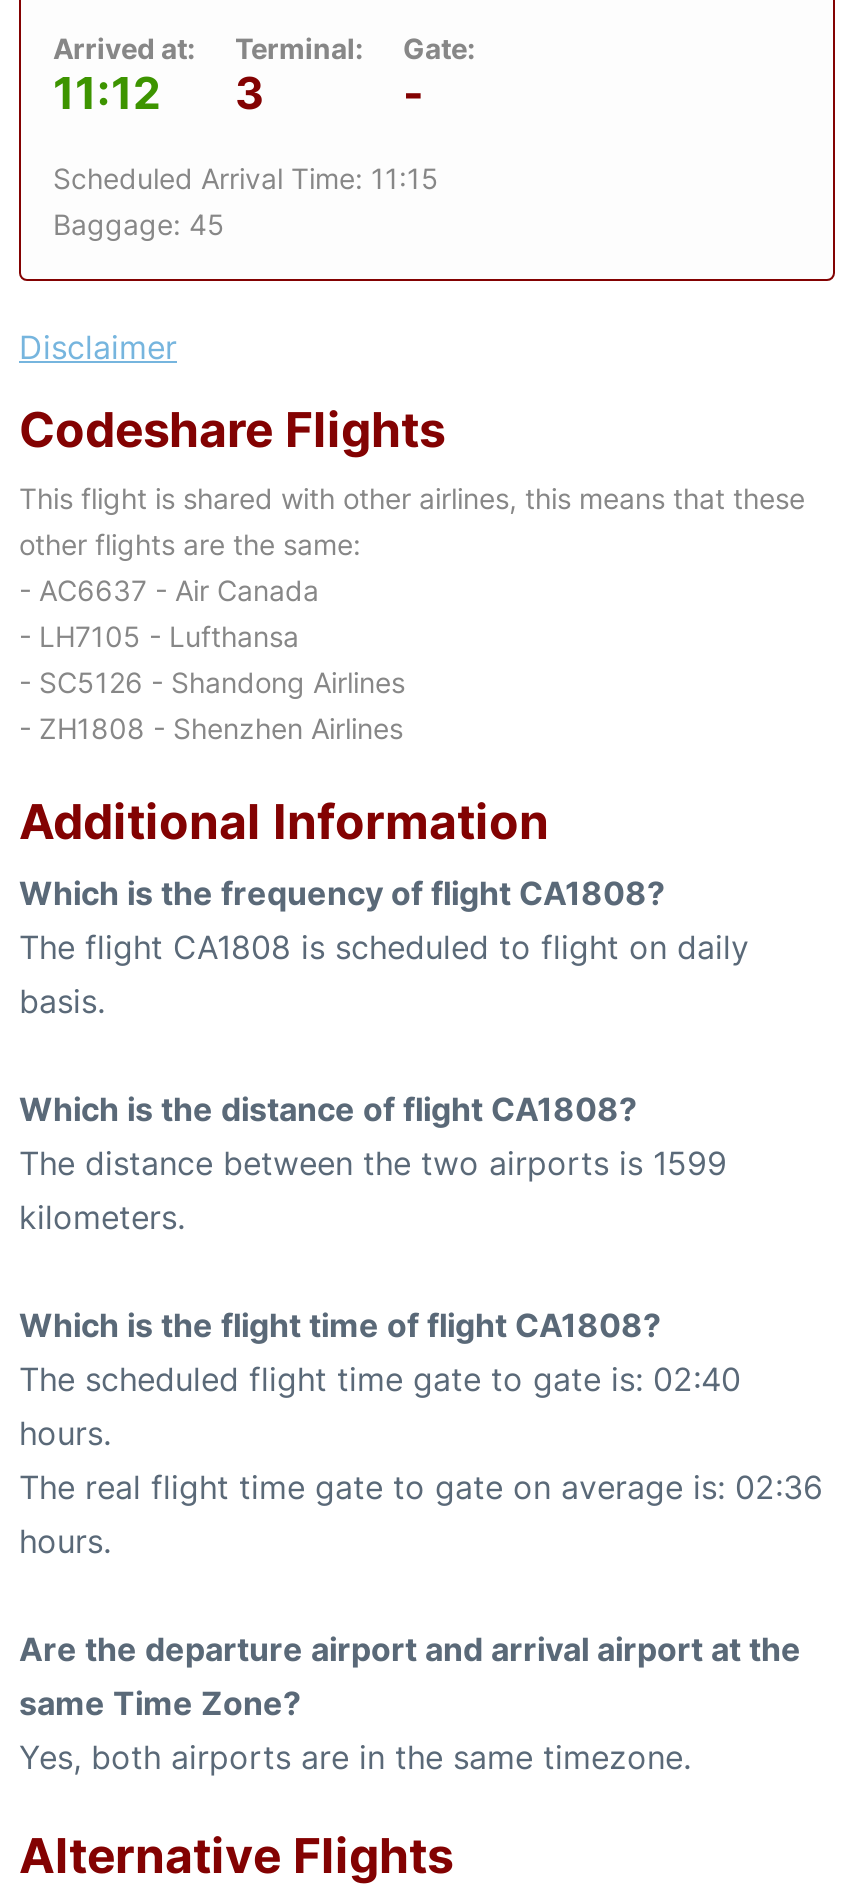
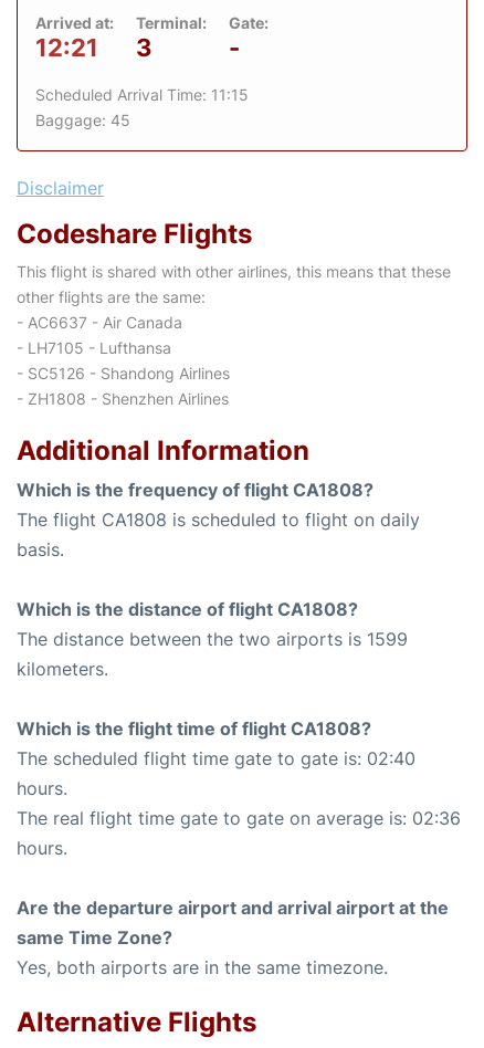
- 11:12 3
+ 12:21 3
